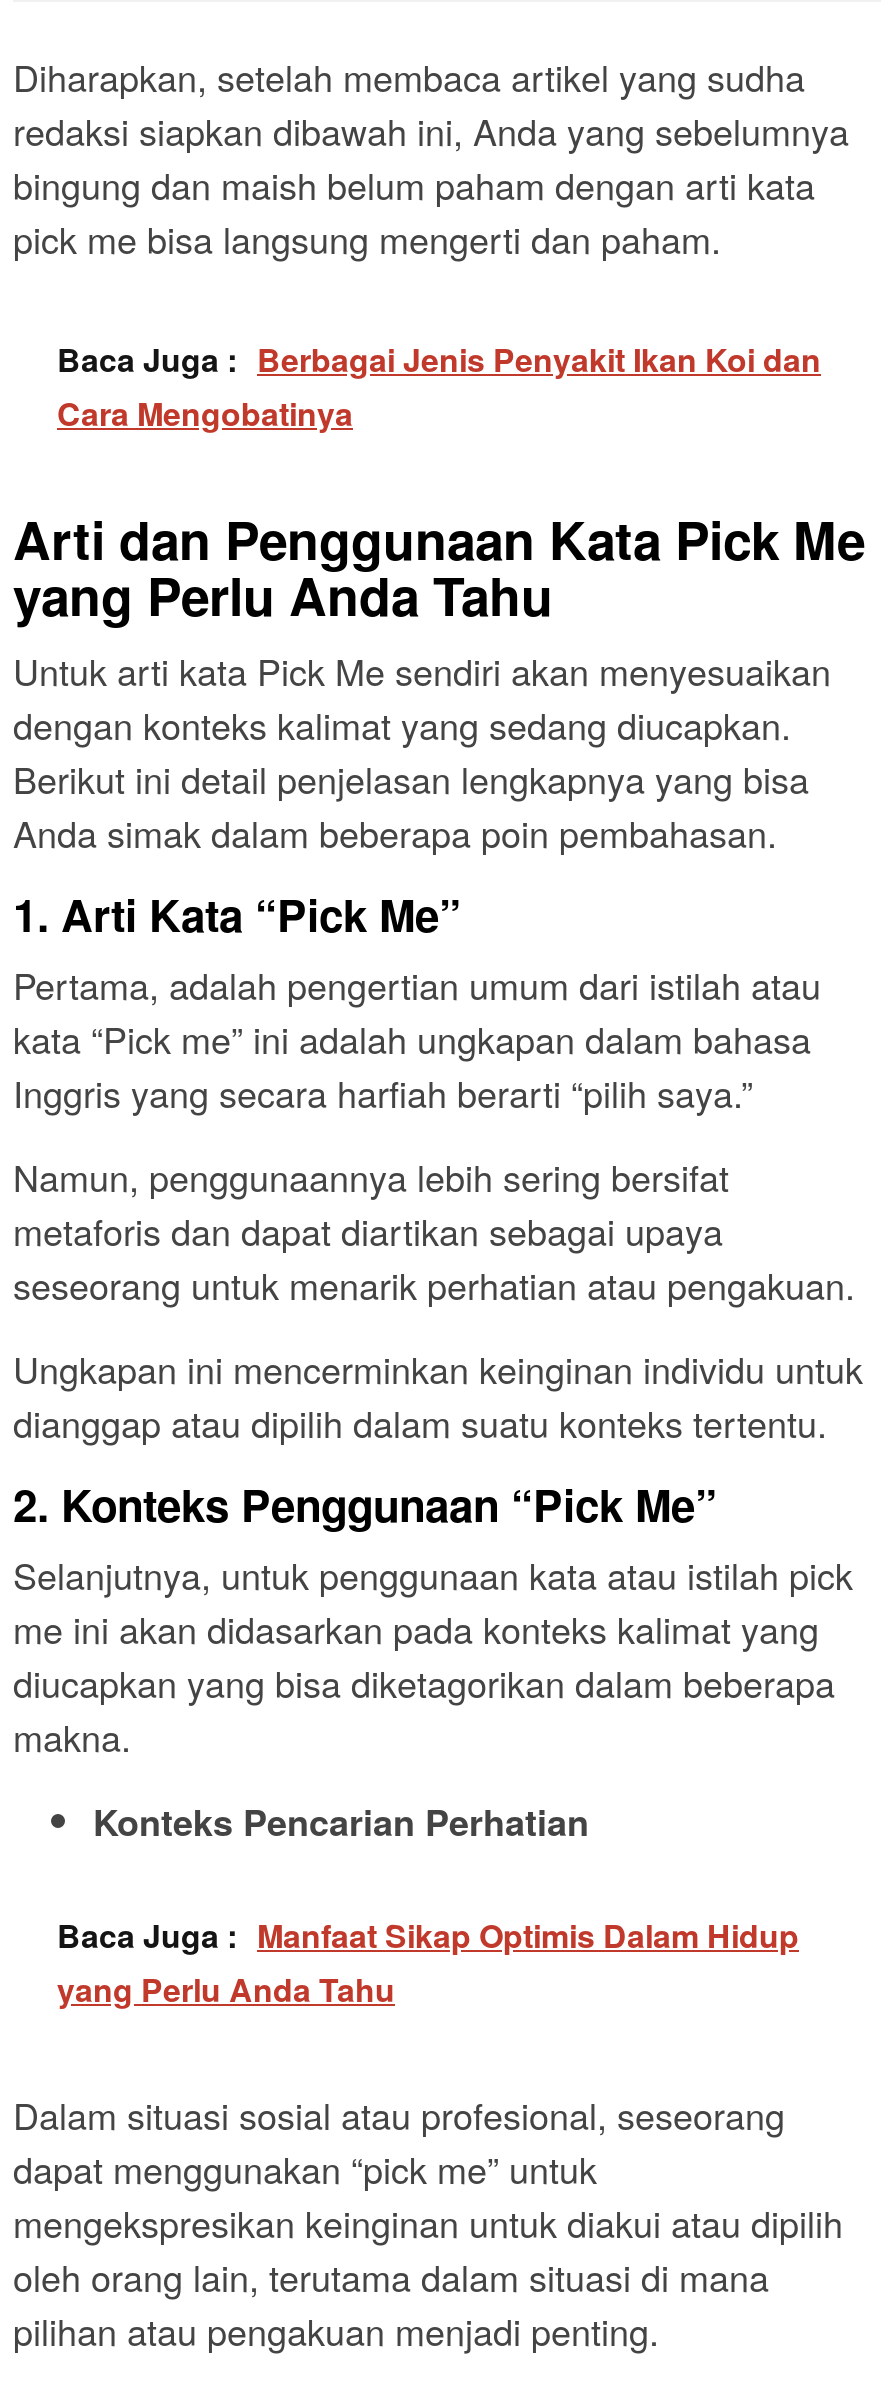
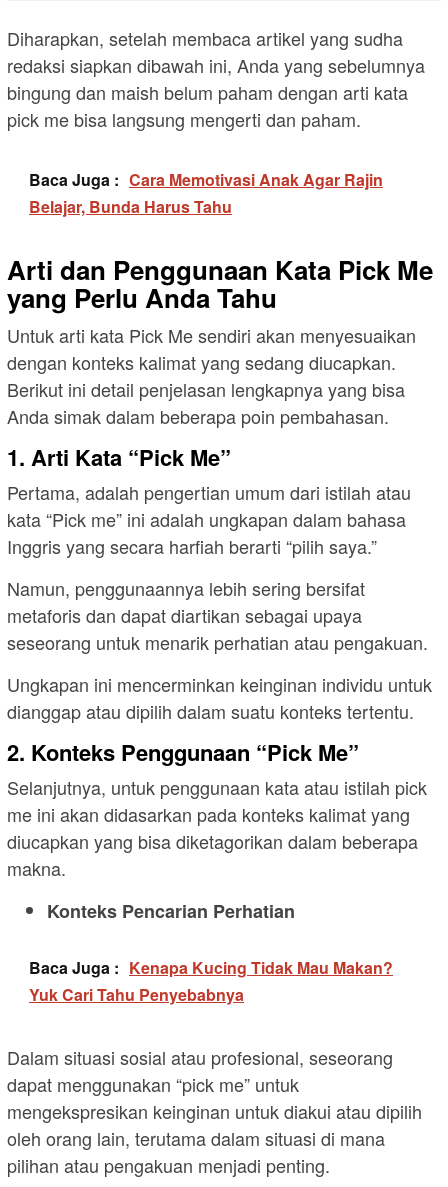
- Baca Juga : Berbagai Jenis Penyakit Ikan Koi dan
- Cara Mengobatinya
+ Baca Juga : Cara Memotivasi Anak Agar Rajin
+ Belajar, Bunda Harus Tahu

- Baca Juga : Manfaat Sikap Optimis Dalam Hidup
- yang Perlu Anda Tahu
+ Baca Juga : Kenapa Kucing Tidak Mau Makan?
+ Yuk Cari Tahu Penyebabnya
